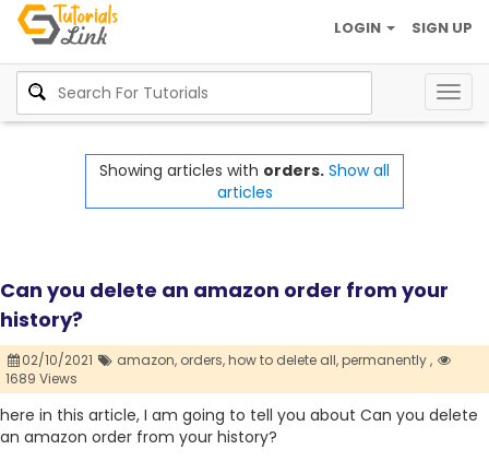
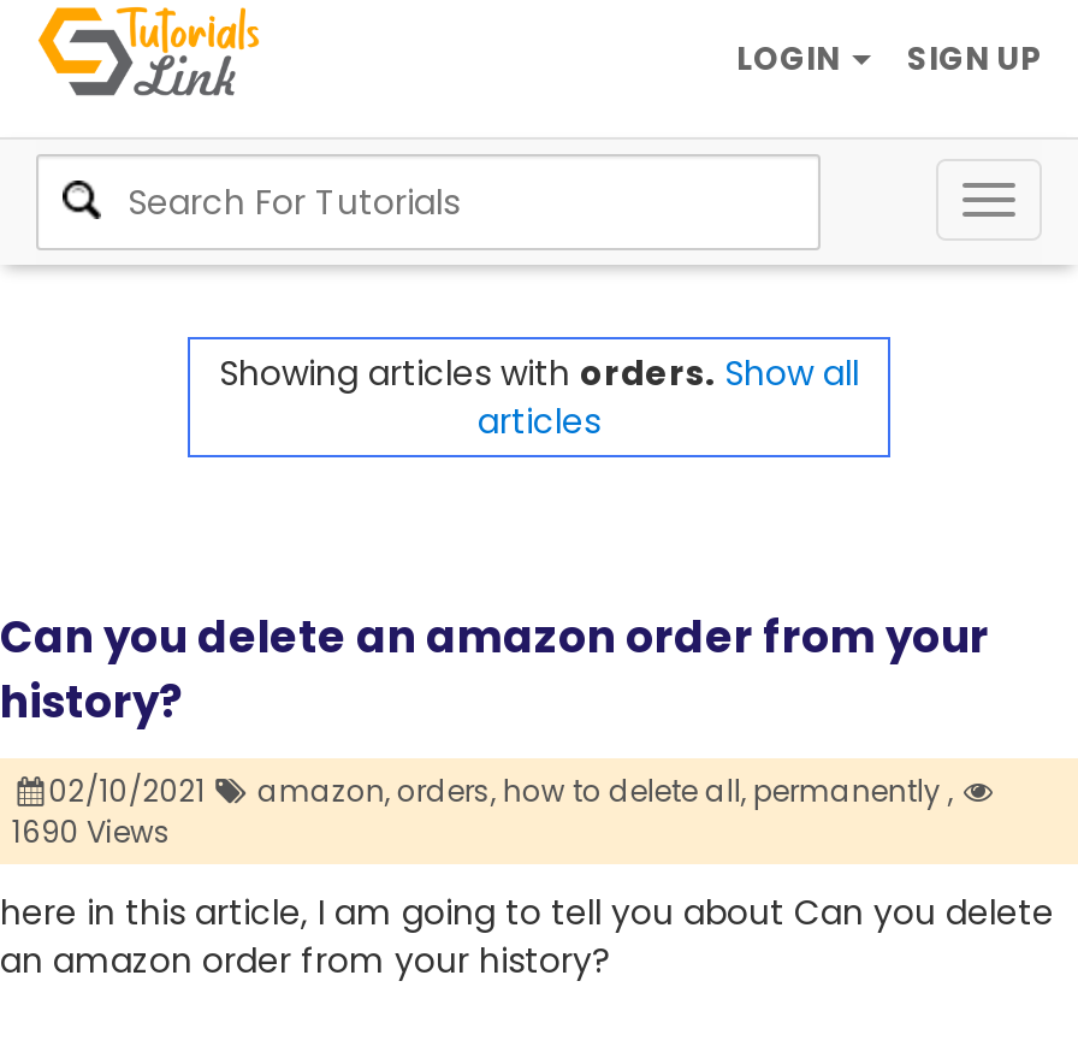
- 1689 Views
+ 1690 Views
